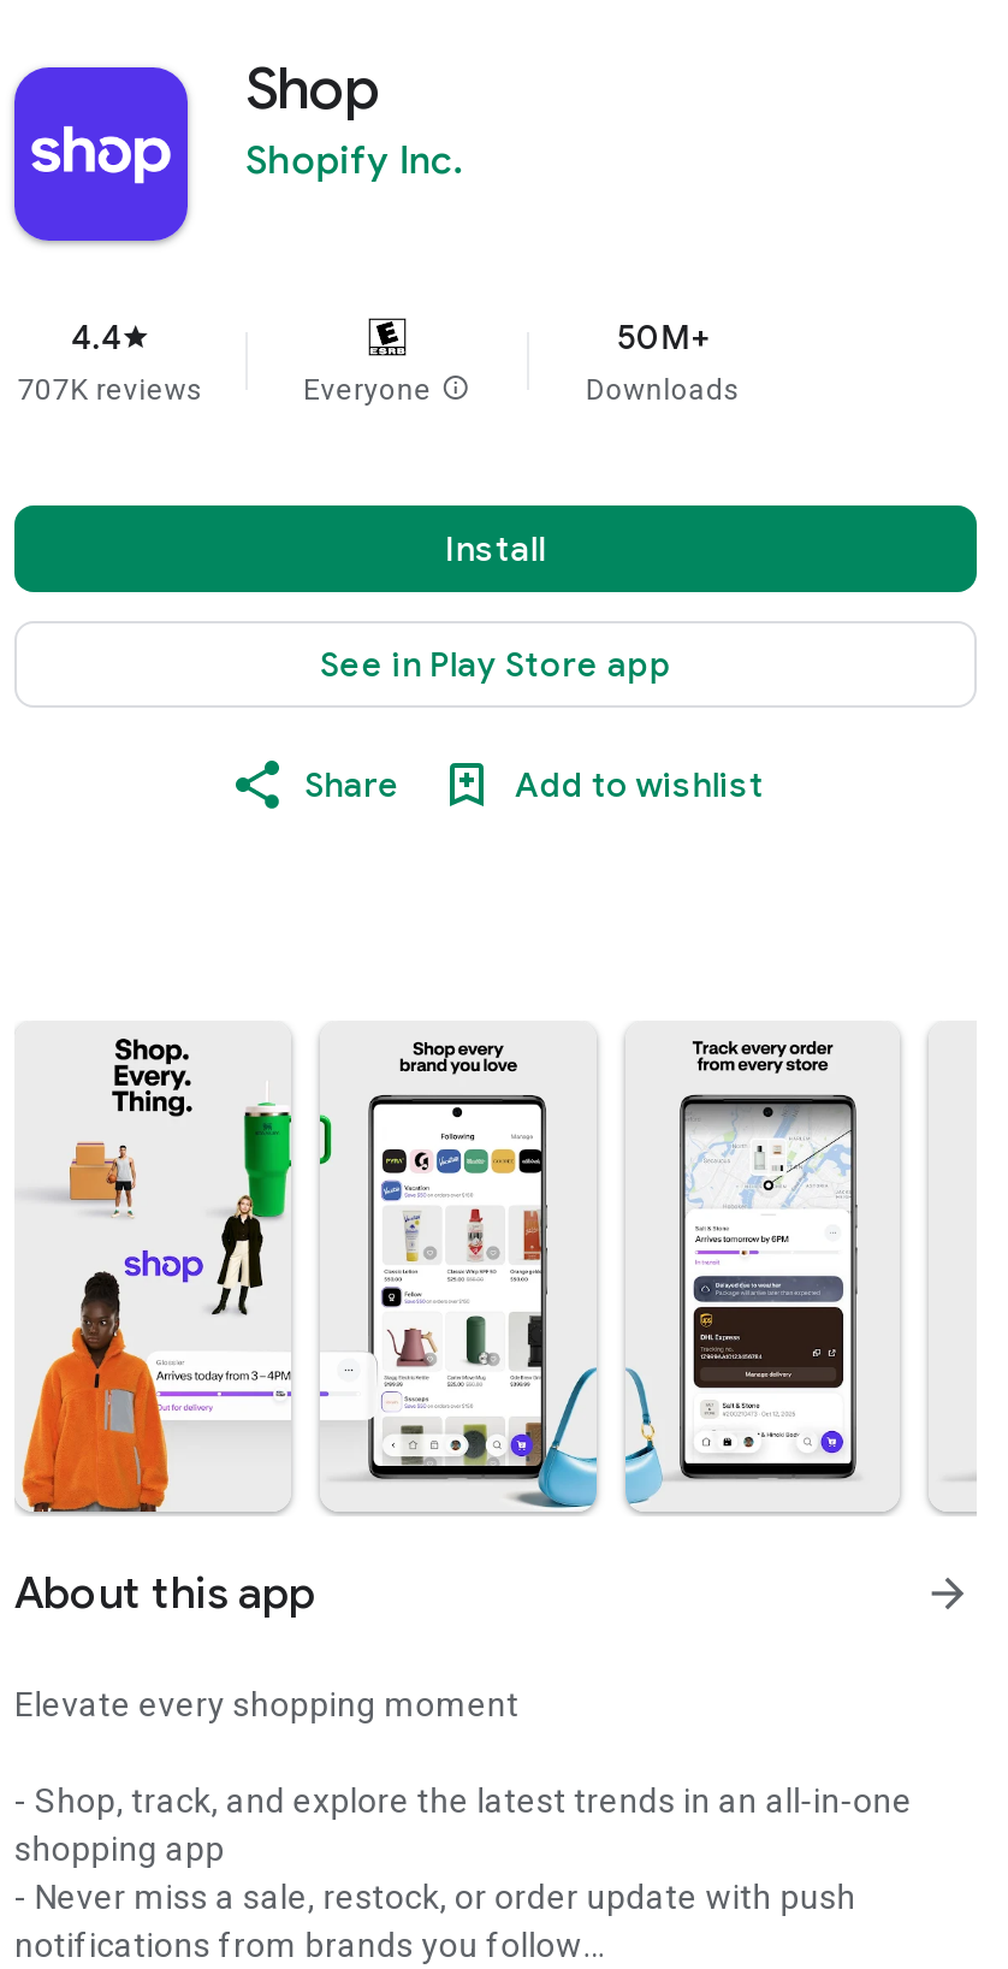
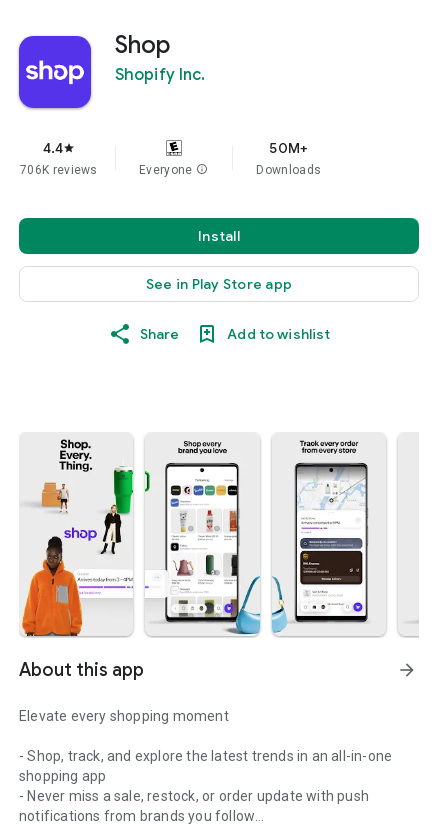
- 707K reviews
+ 706K reviews
